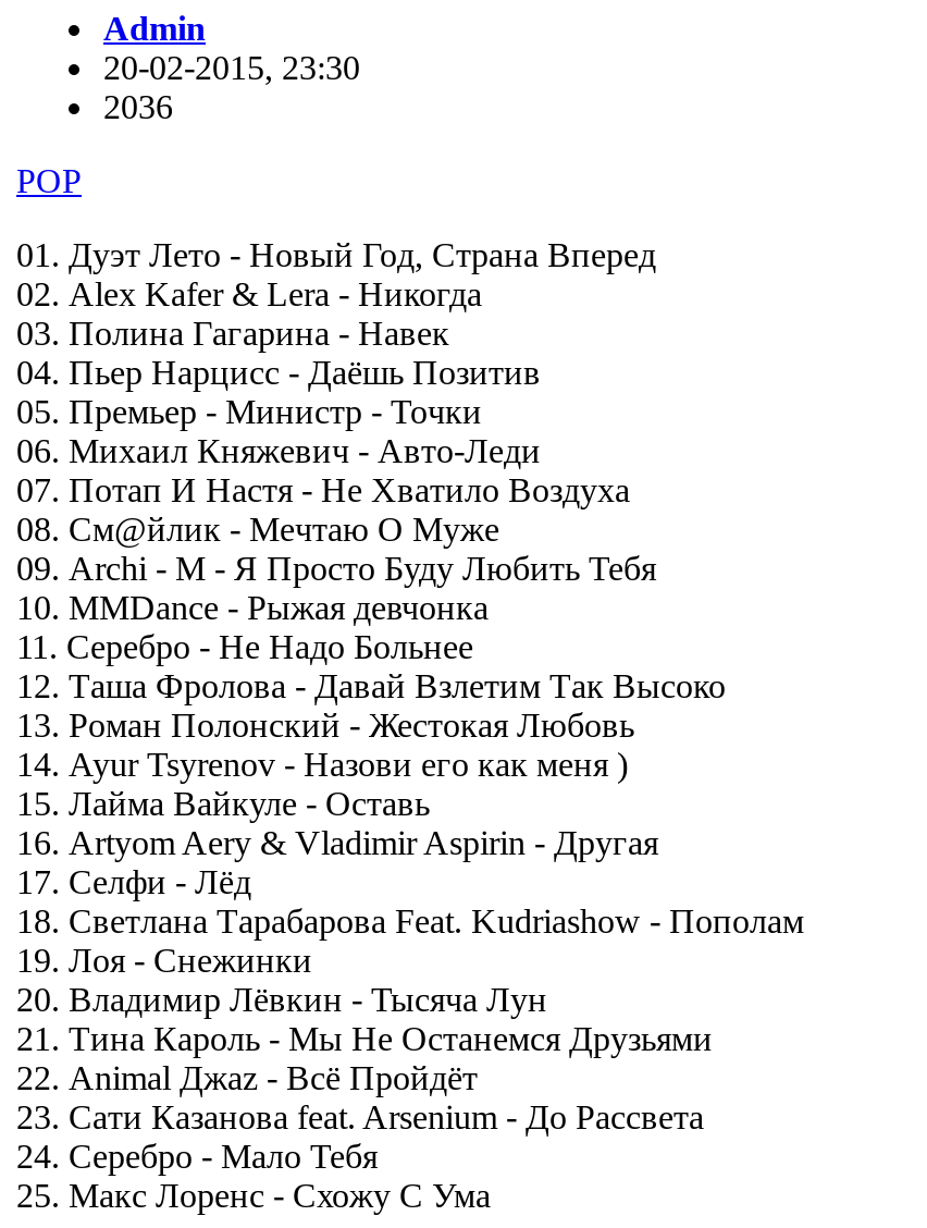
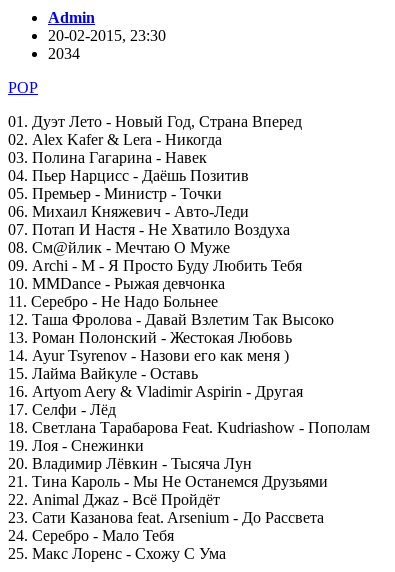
- 2036
+ 2034
